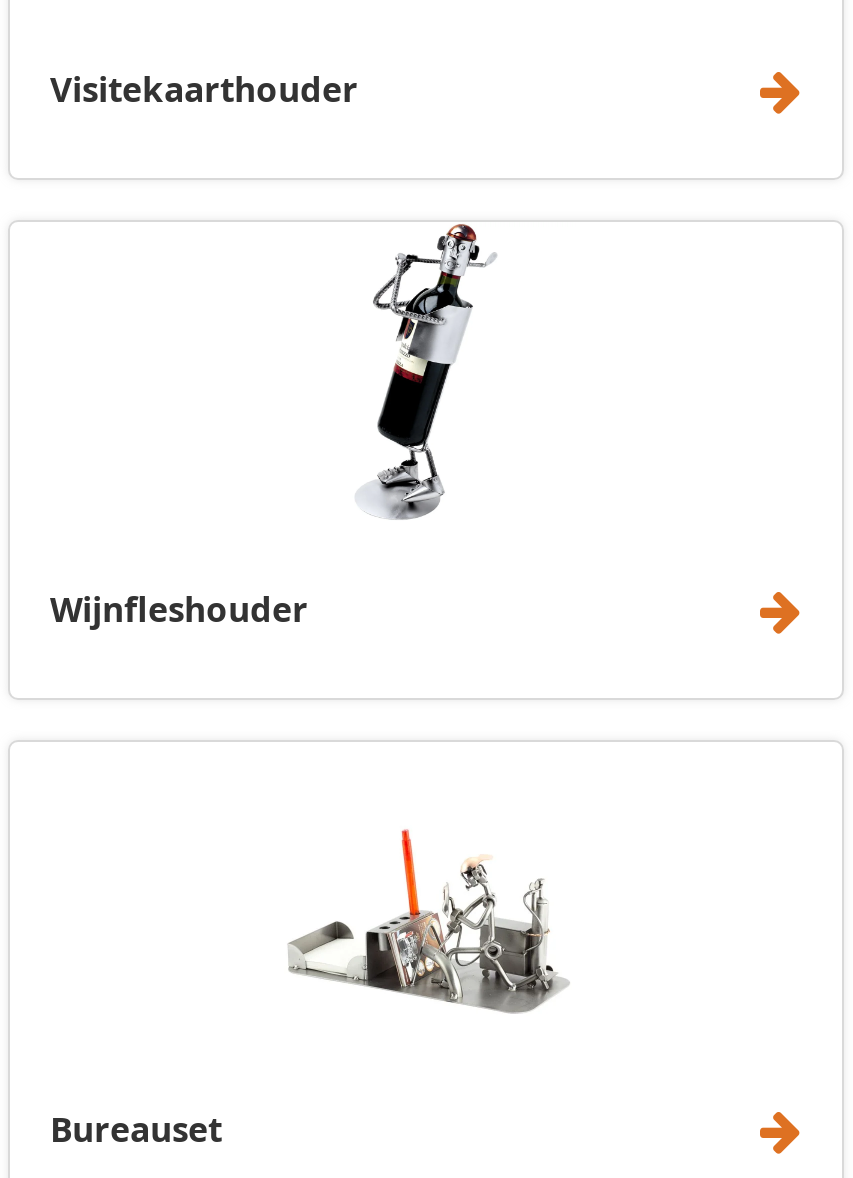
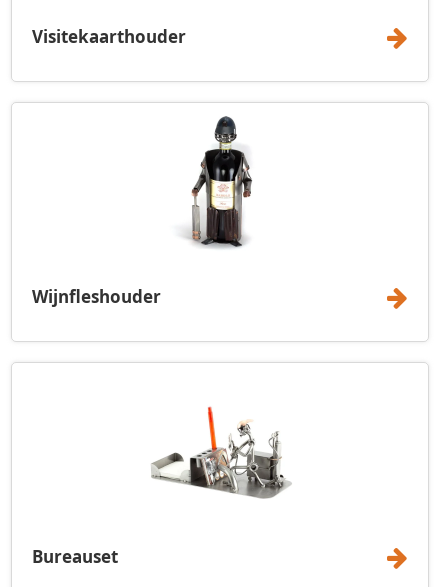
- [image]
+ [image]
